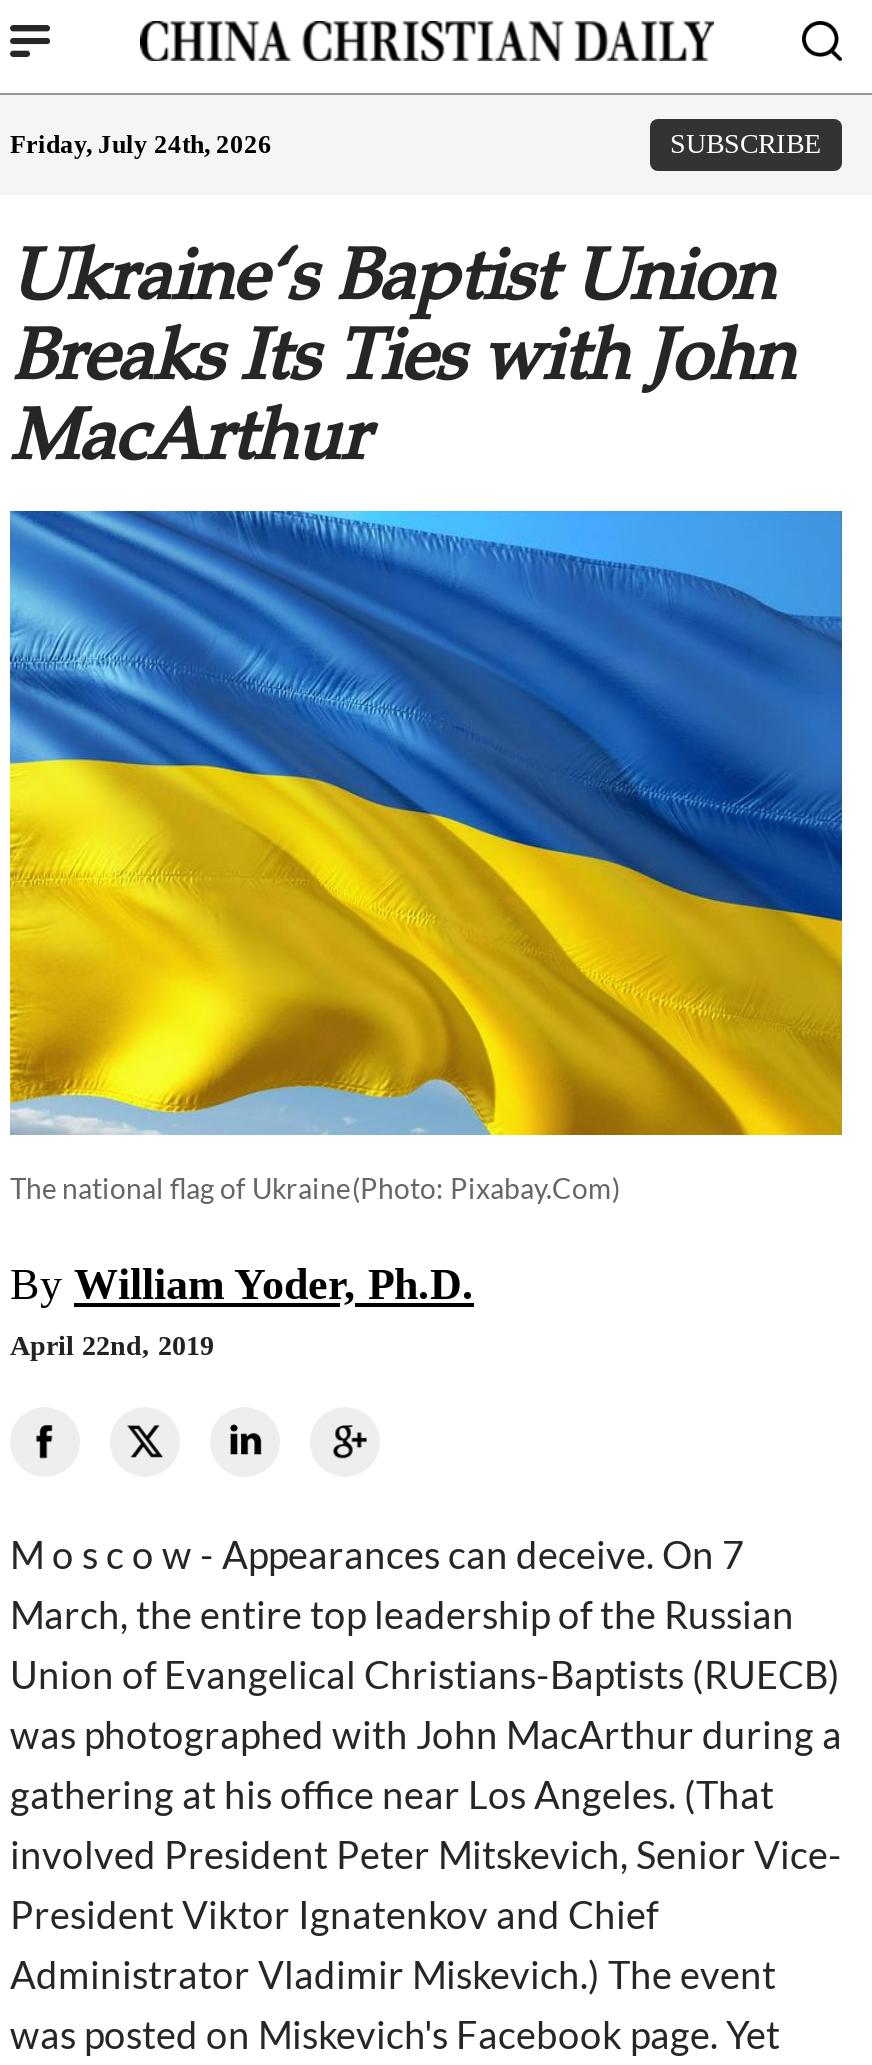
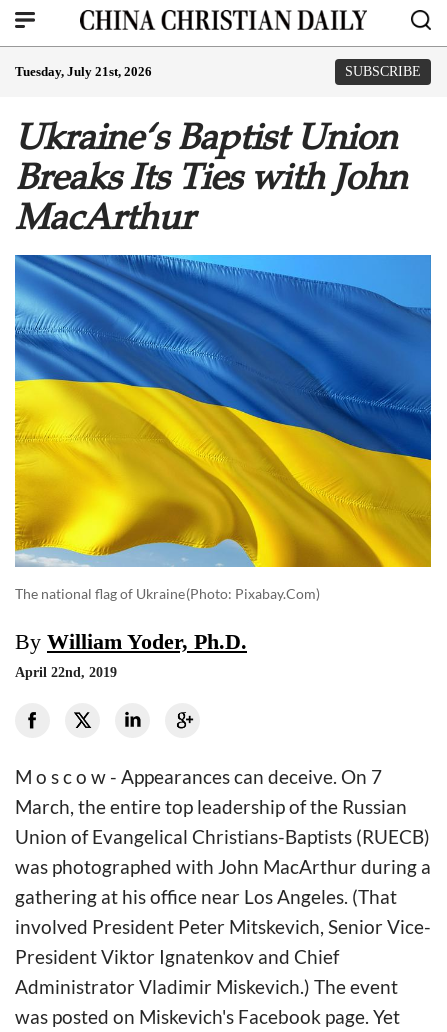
- Friday, July 24th, 2026
+ Tuesday, July 21st, 2026
